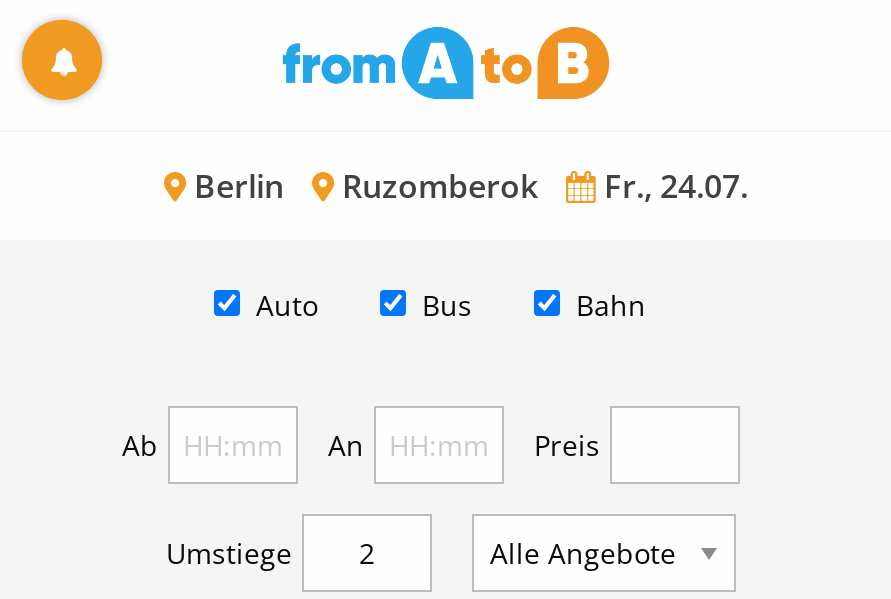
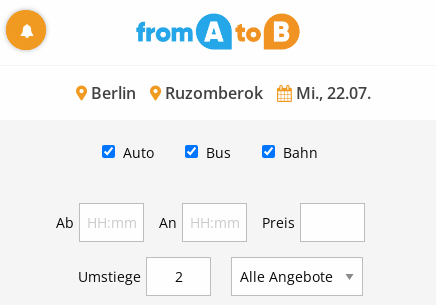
- Berlin Ruzomberok Fr., 24.07.
+ Berlin Ruzomberok Mi., 22.07.
